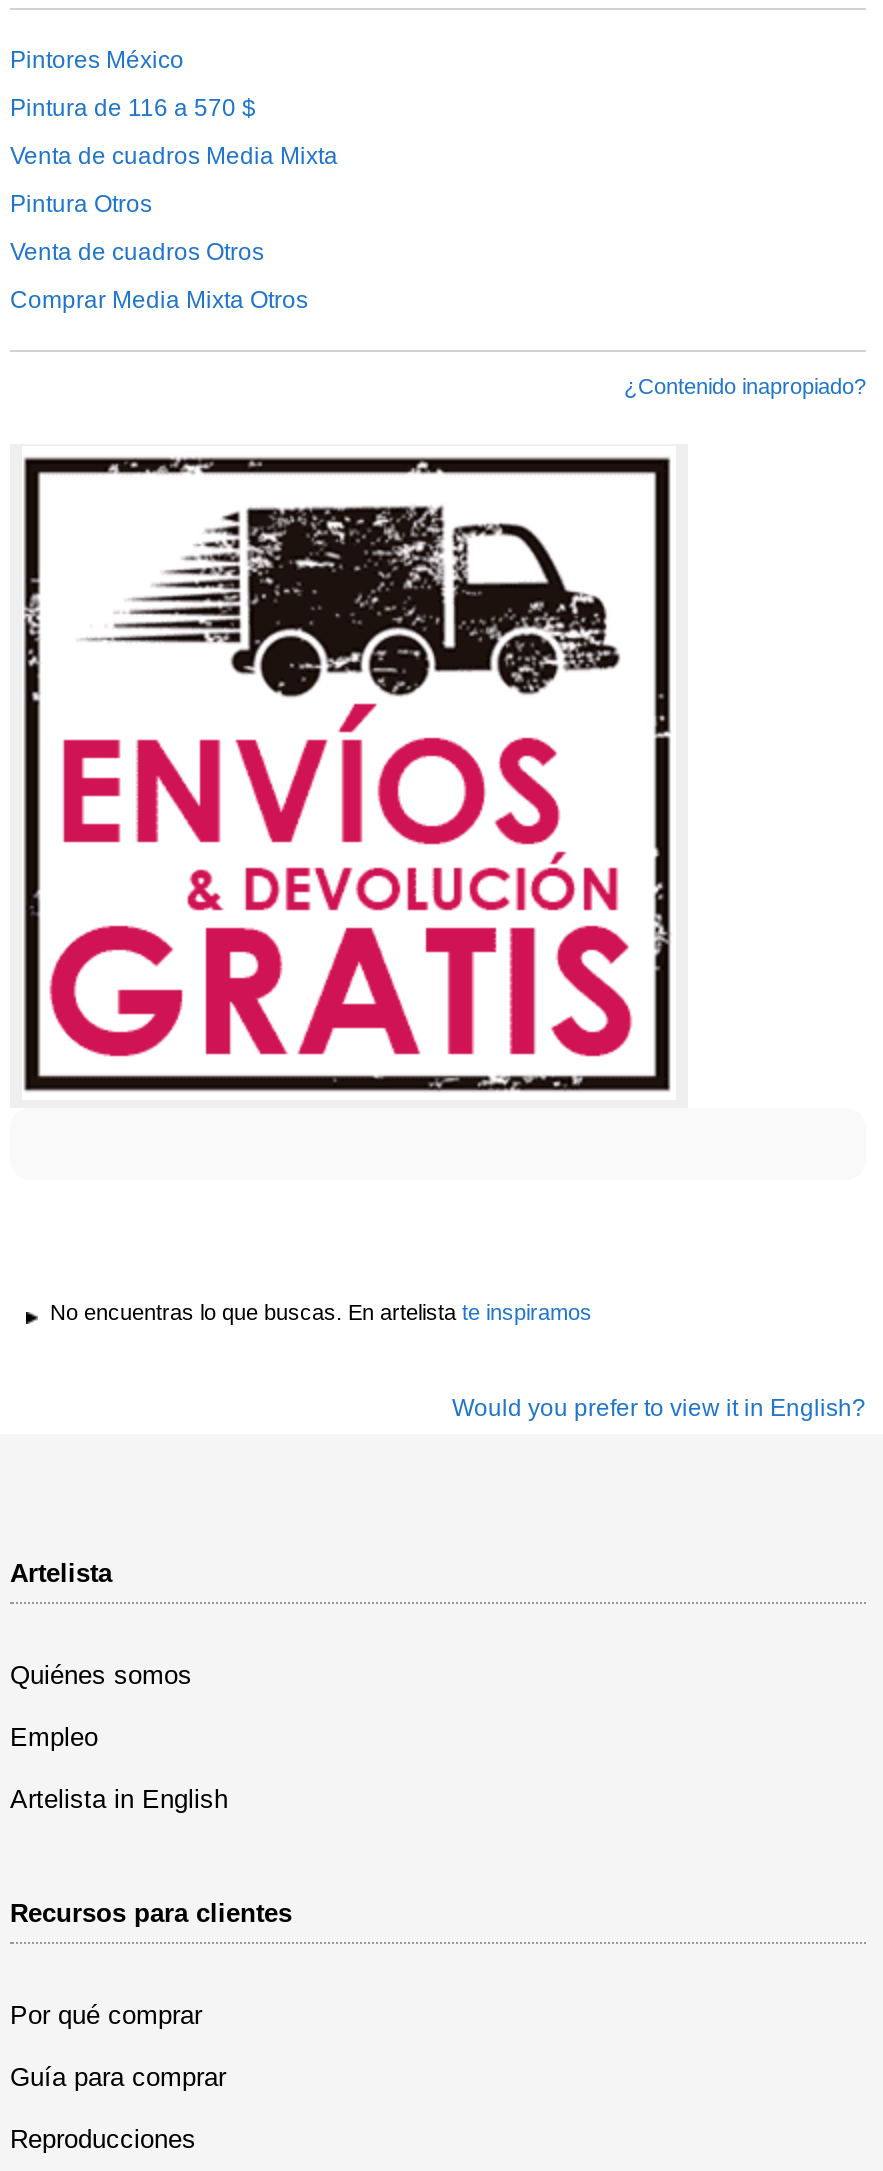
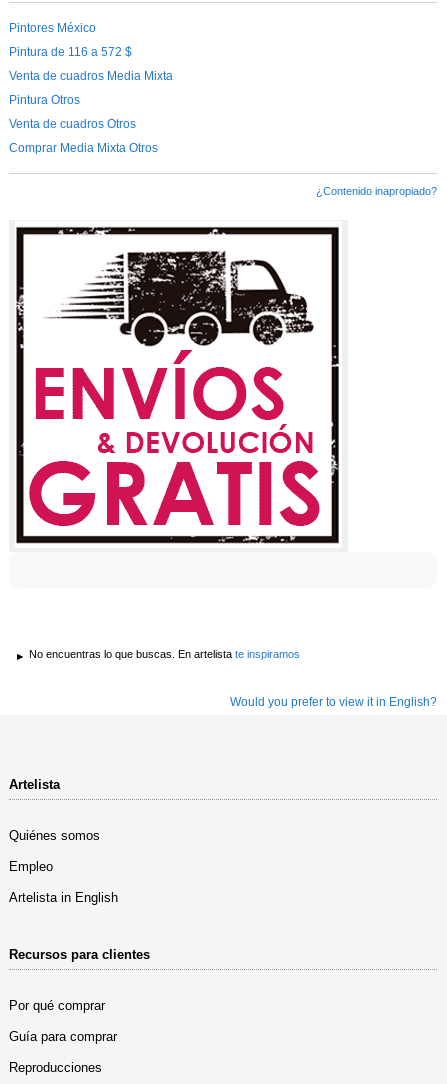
- Pintura de 116 a 570 $
+ Pintura de 116 a 572 $
